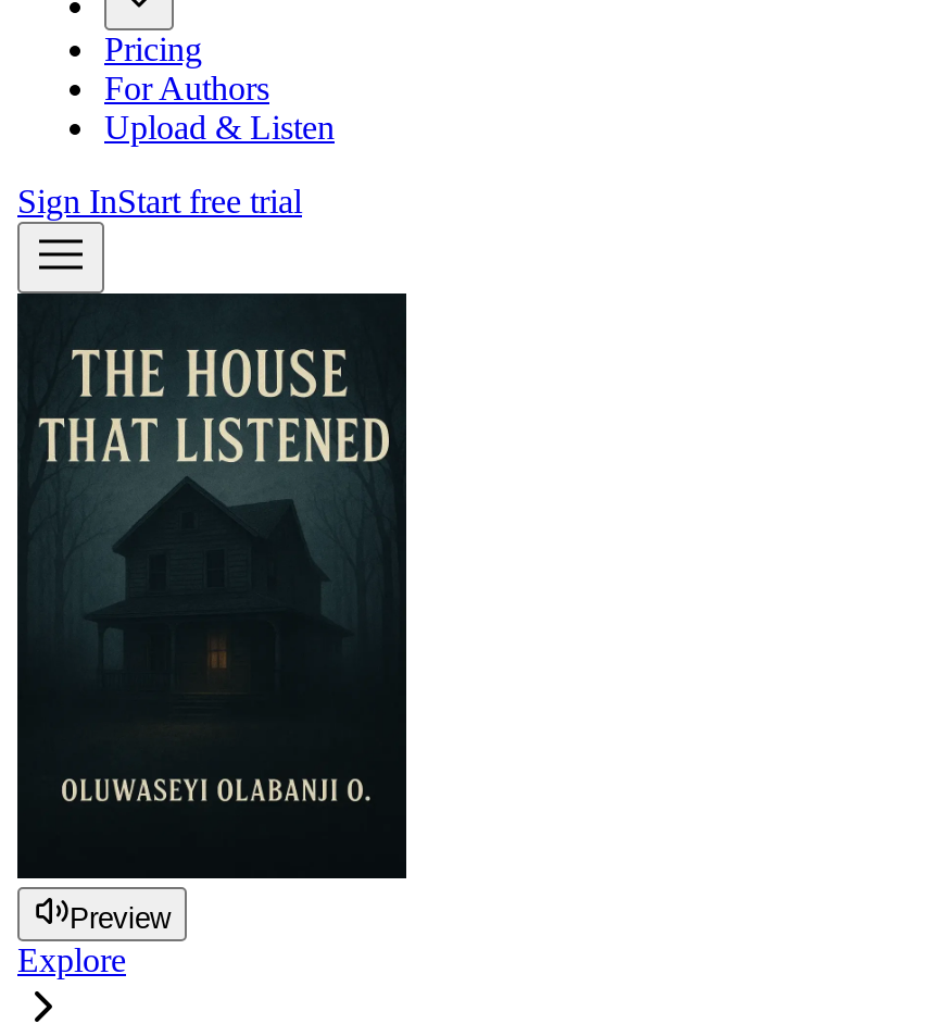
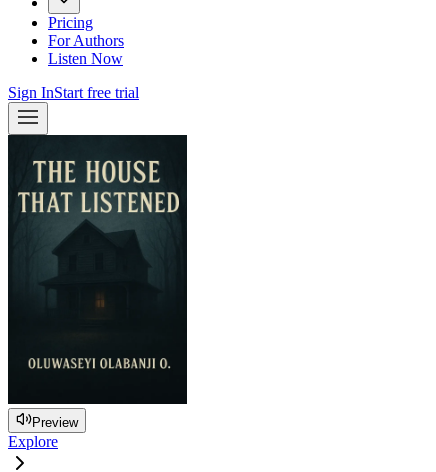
- Upload & Listen
+ Listen Now
